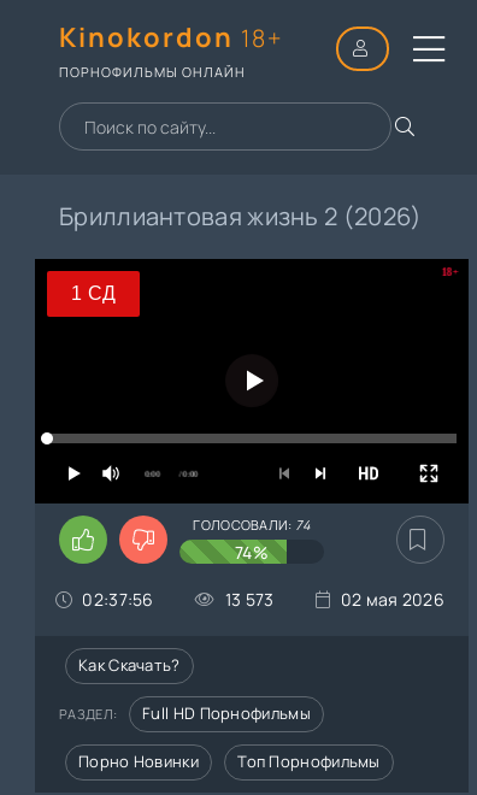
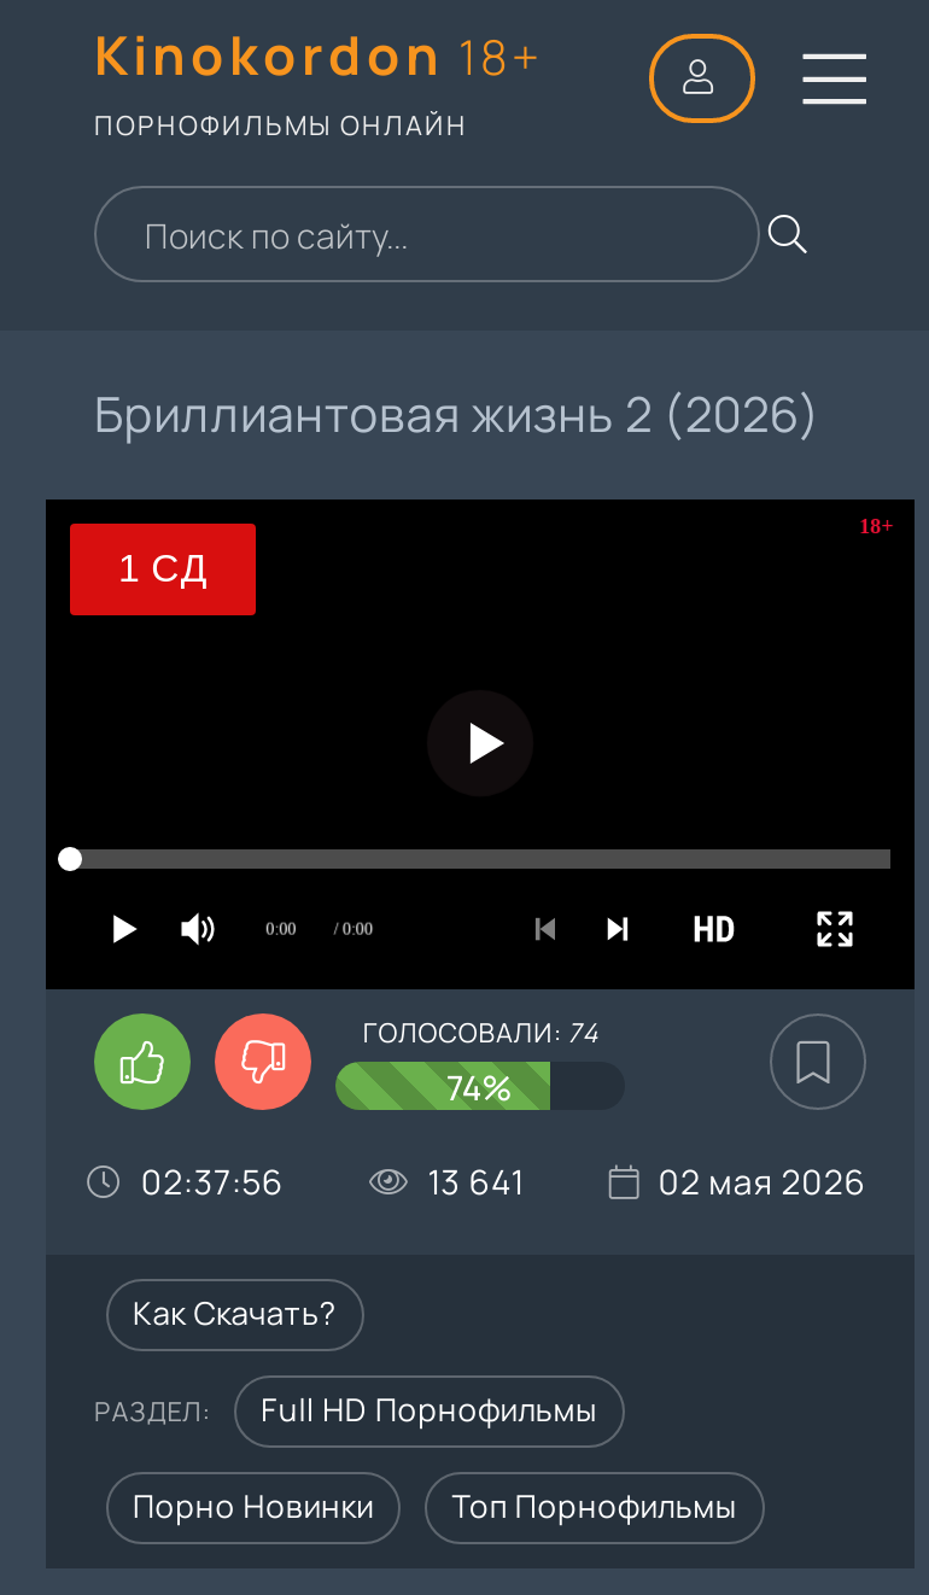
- 13 573
+ 13 641
